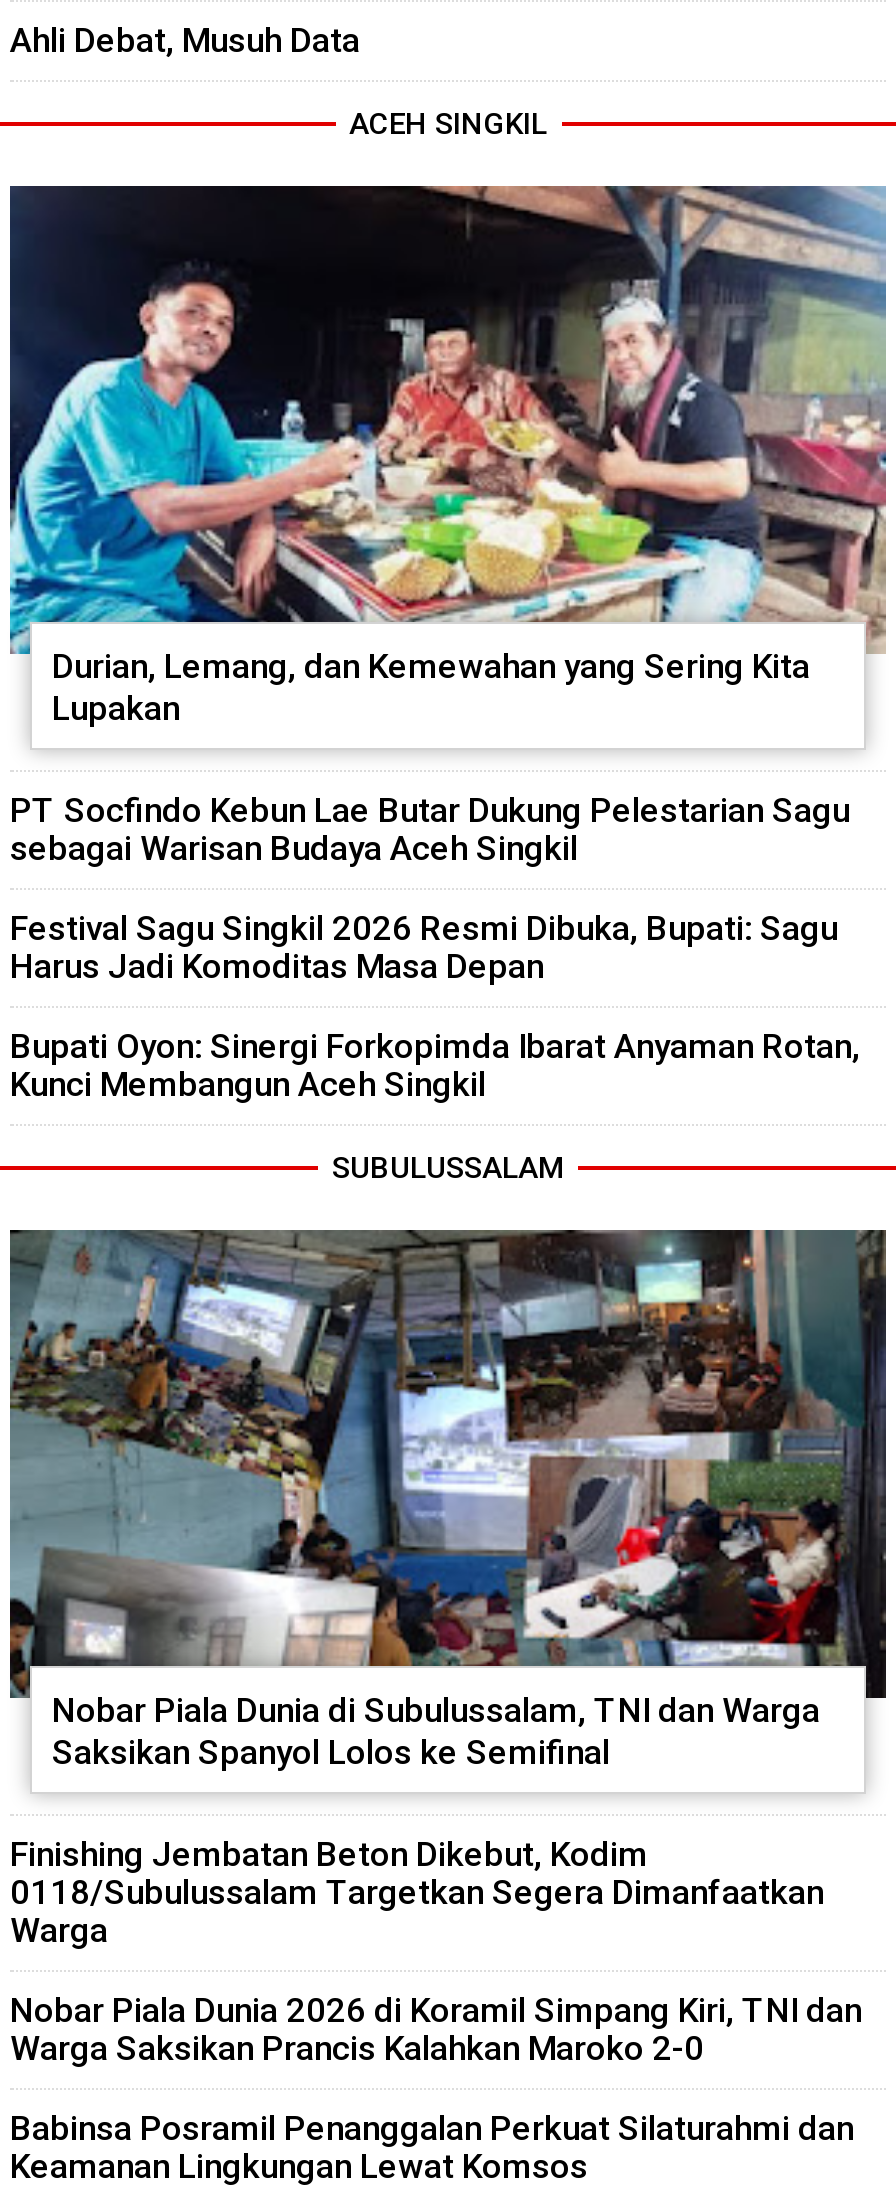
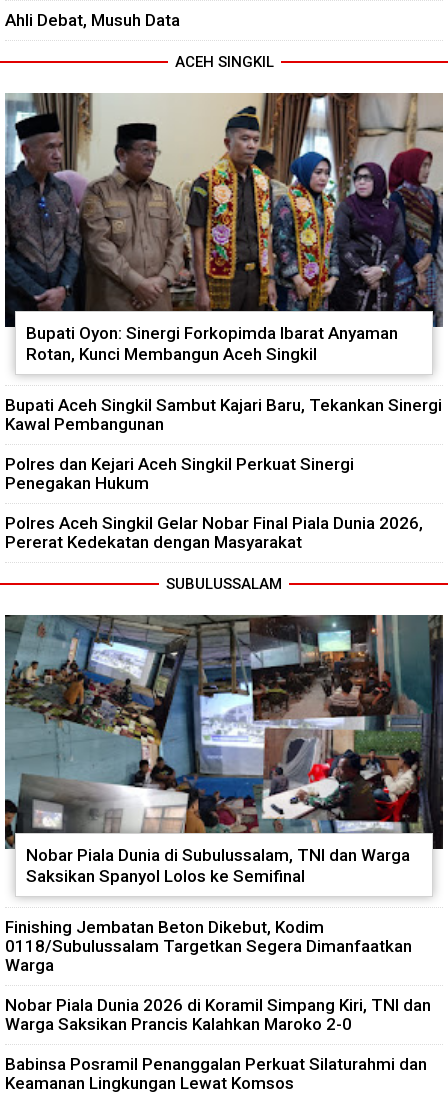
- [image]
- Durian, Lemang, dan Kemewahan yang Sering Kita
- Lupakan
+ [image]
+ Bupati Oyon: Sinergi Forkopimda Ibarat Anyaman
+ Rotan, Kunci Membangun Aceh Singkil

- PT Socfindo Kebun Lae Butar Dukung Pelestarian Sagu
- sebagai Warisan Budaya Aceh Singkil
+ Bupati Aceh Singkil Sambut Kajari Baru, Tekankan Sinergi
+ Kawal Pembangunan

- Festival Sagu Singkil 2026 Resmi Dibuka, Bupati: Sagu
- Harus Jadi Komoditas Masa Depan
+ Polres dan Kejari Aceh Singkil Perkuat Sinergi
+ Penegakan Hukum

- Bupati Oyon: Sinergi Forkopimda Ibarat Anyaman Rotan,
- Kunci Membangun Aceh Singkil
+ Polres Aceh Singkil Gelar Nobar Final Piala Dunia 2026,
+ Pererat Kedekatan dengan Masyarakat
